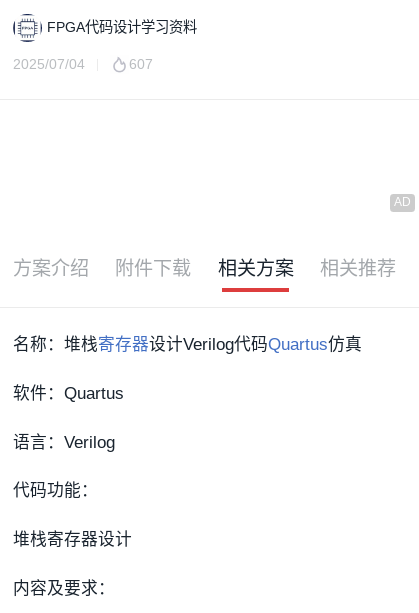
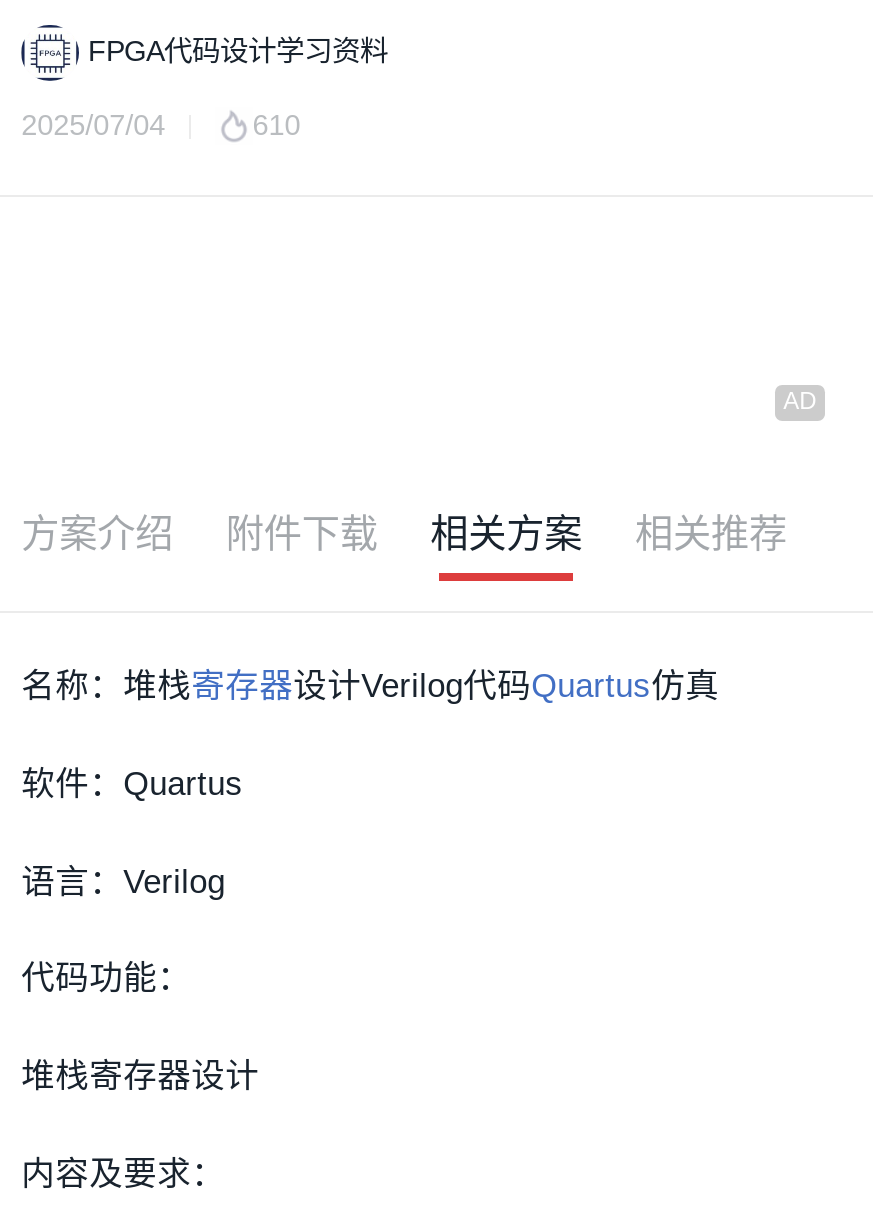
- 607
+ 610
